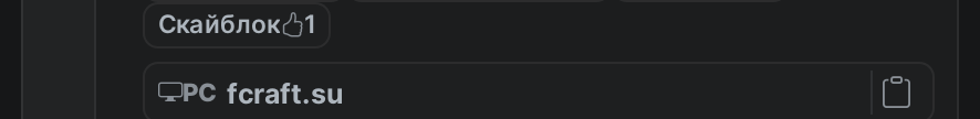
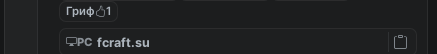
- Скайблок
+ Гриф
